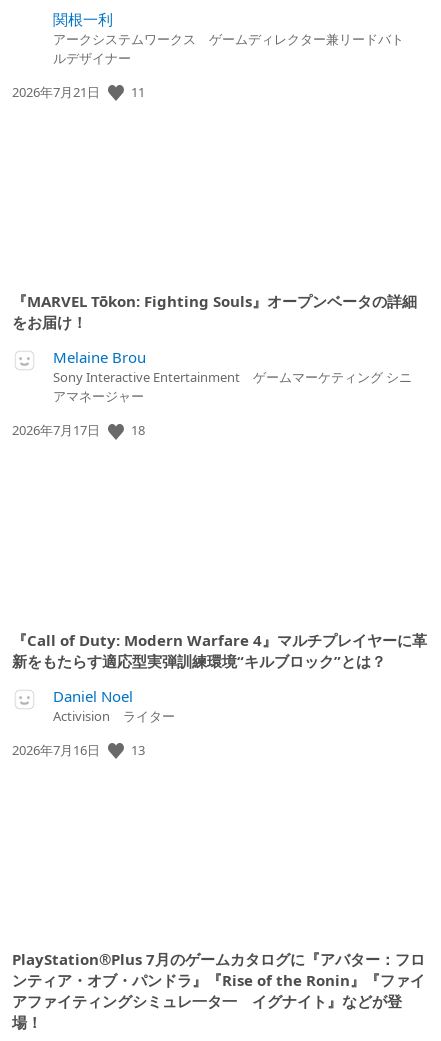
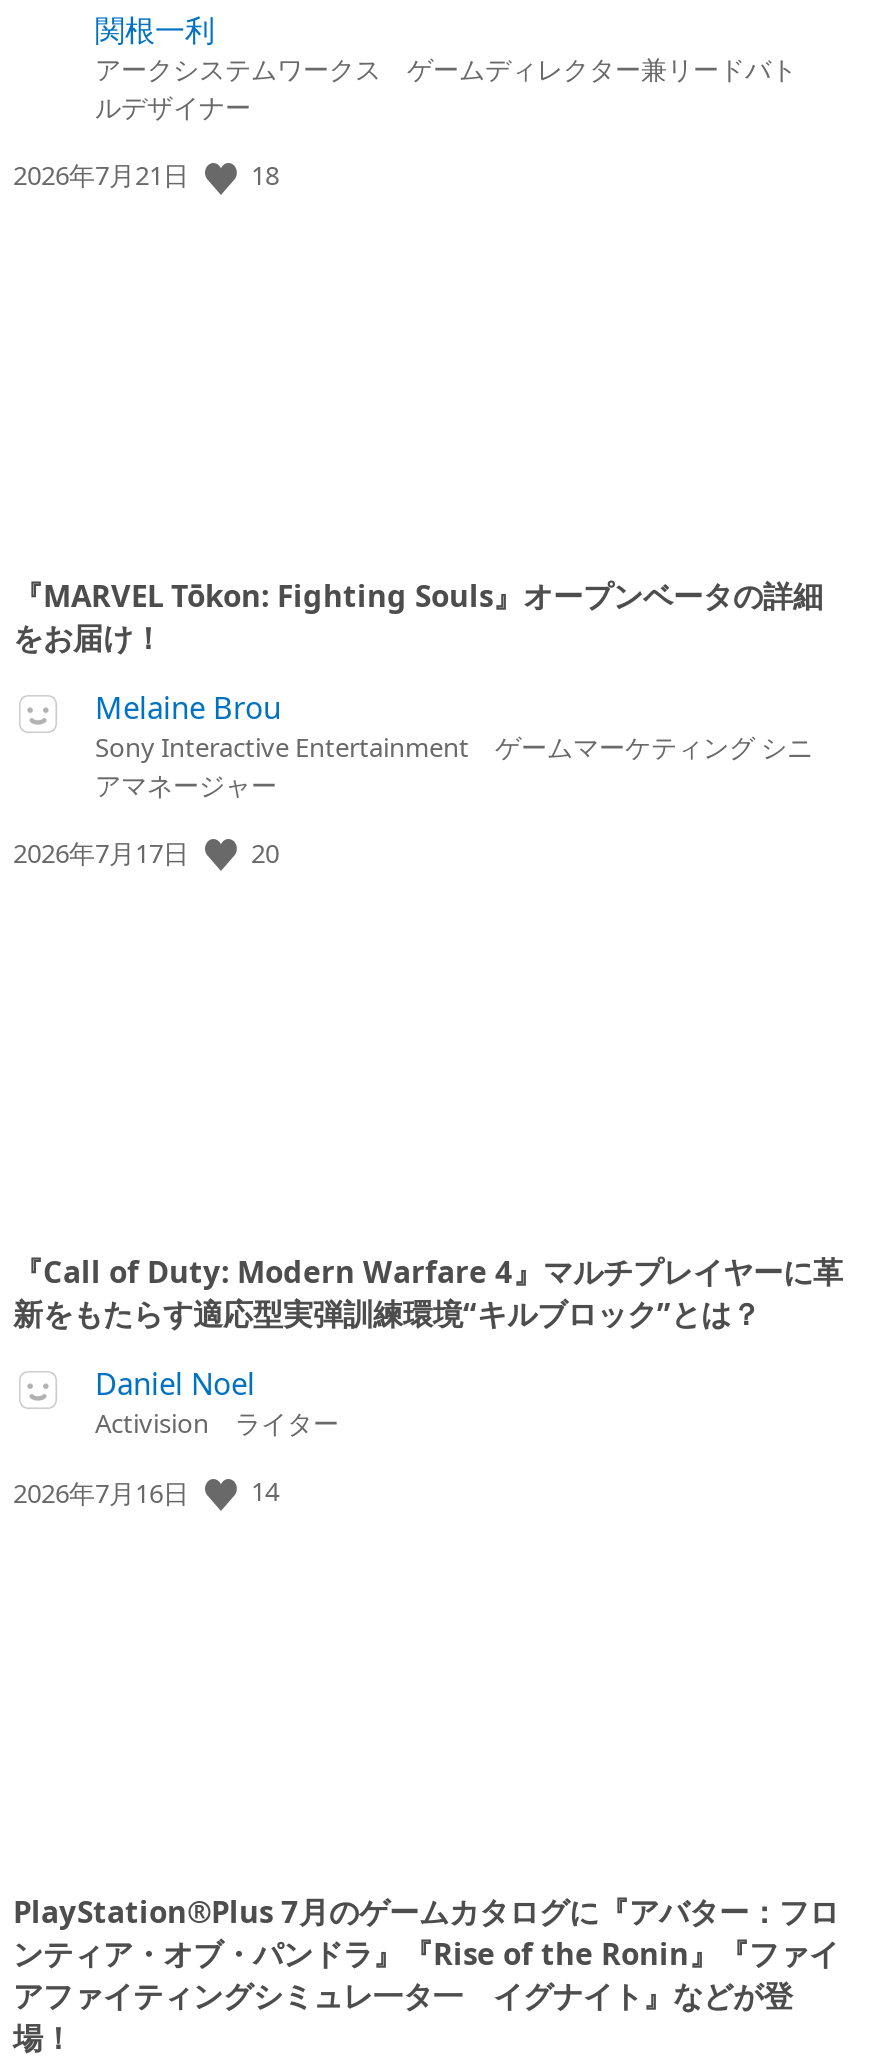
- 11
+ 18

- 18
+ 20

- 13
+ 14
